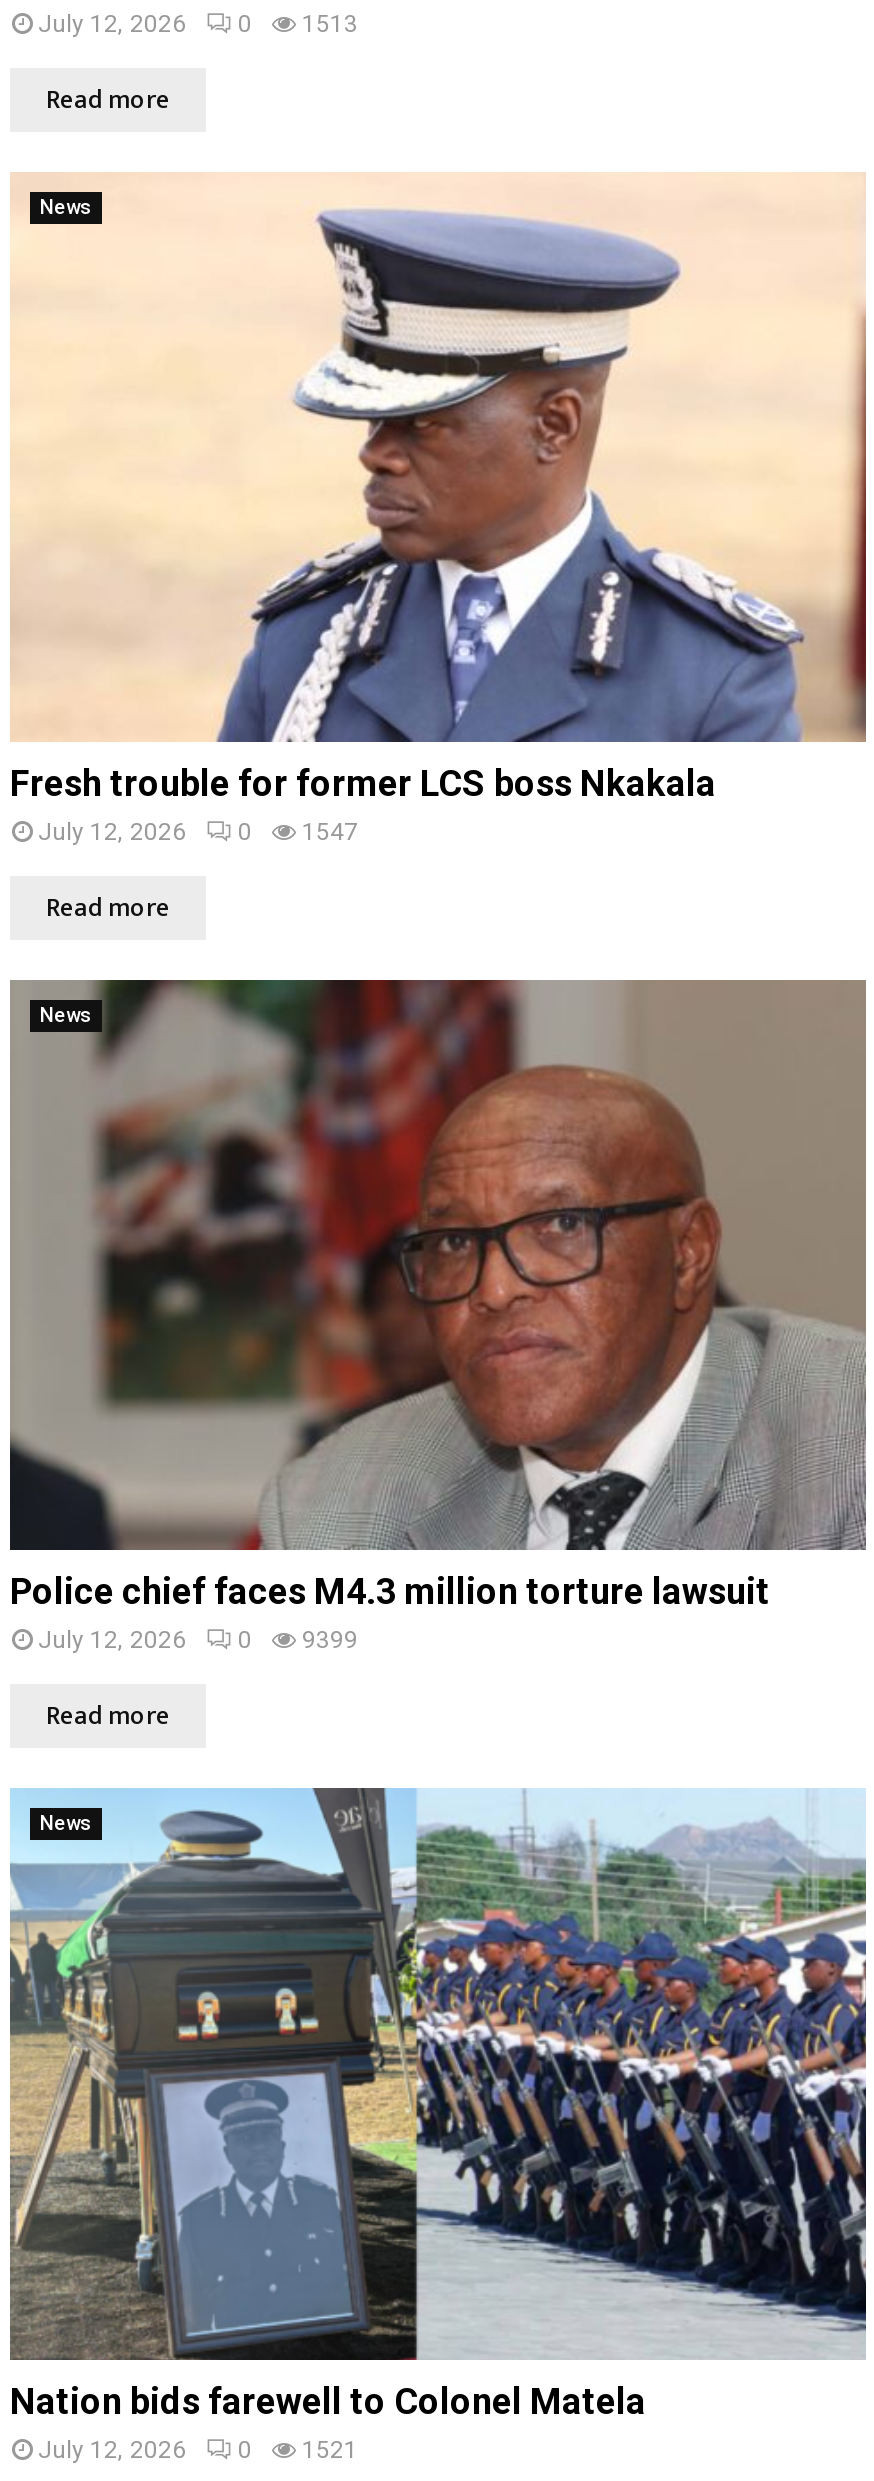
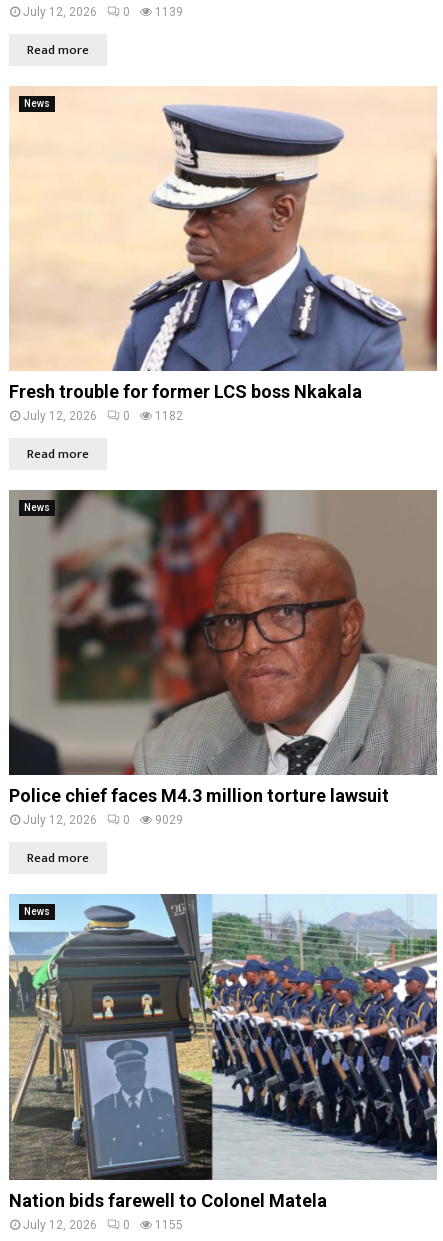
- July 12, 2026 0 1513
+ July 12, 2026 0 1139

- July 12, 2026 0 1547
+ July 12, 2026 0 1182

- July 12, 2026 0 9399
+ July 12, 2026 0 9029

- July 12, 2026 0 1521
+ July 12, 2026 0 1155
